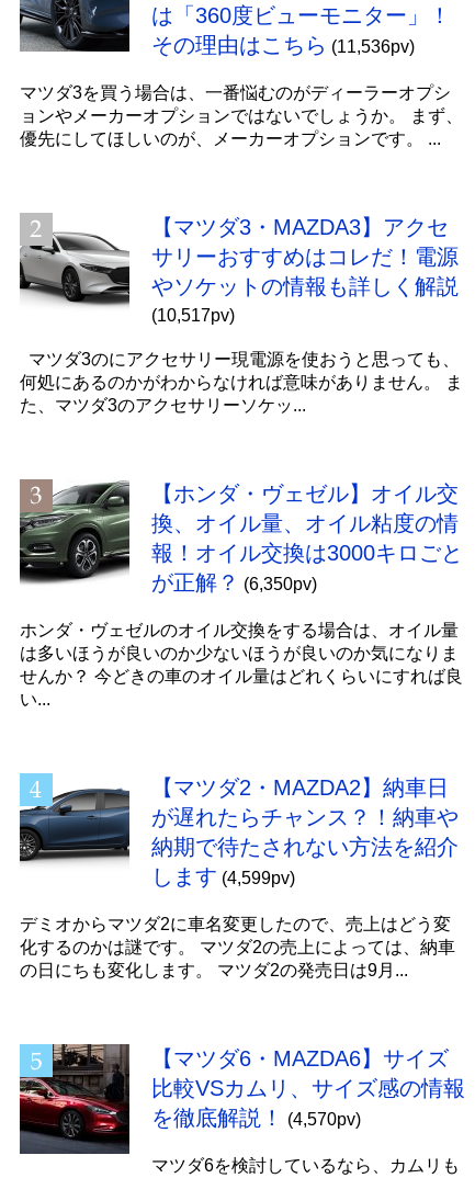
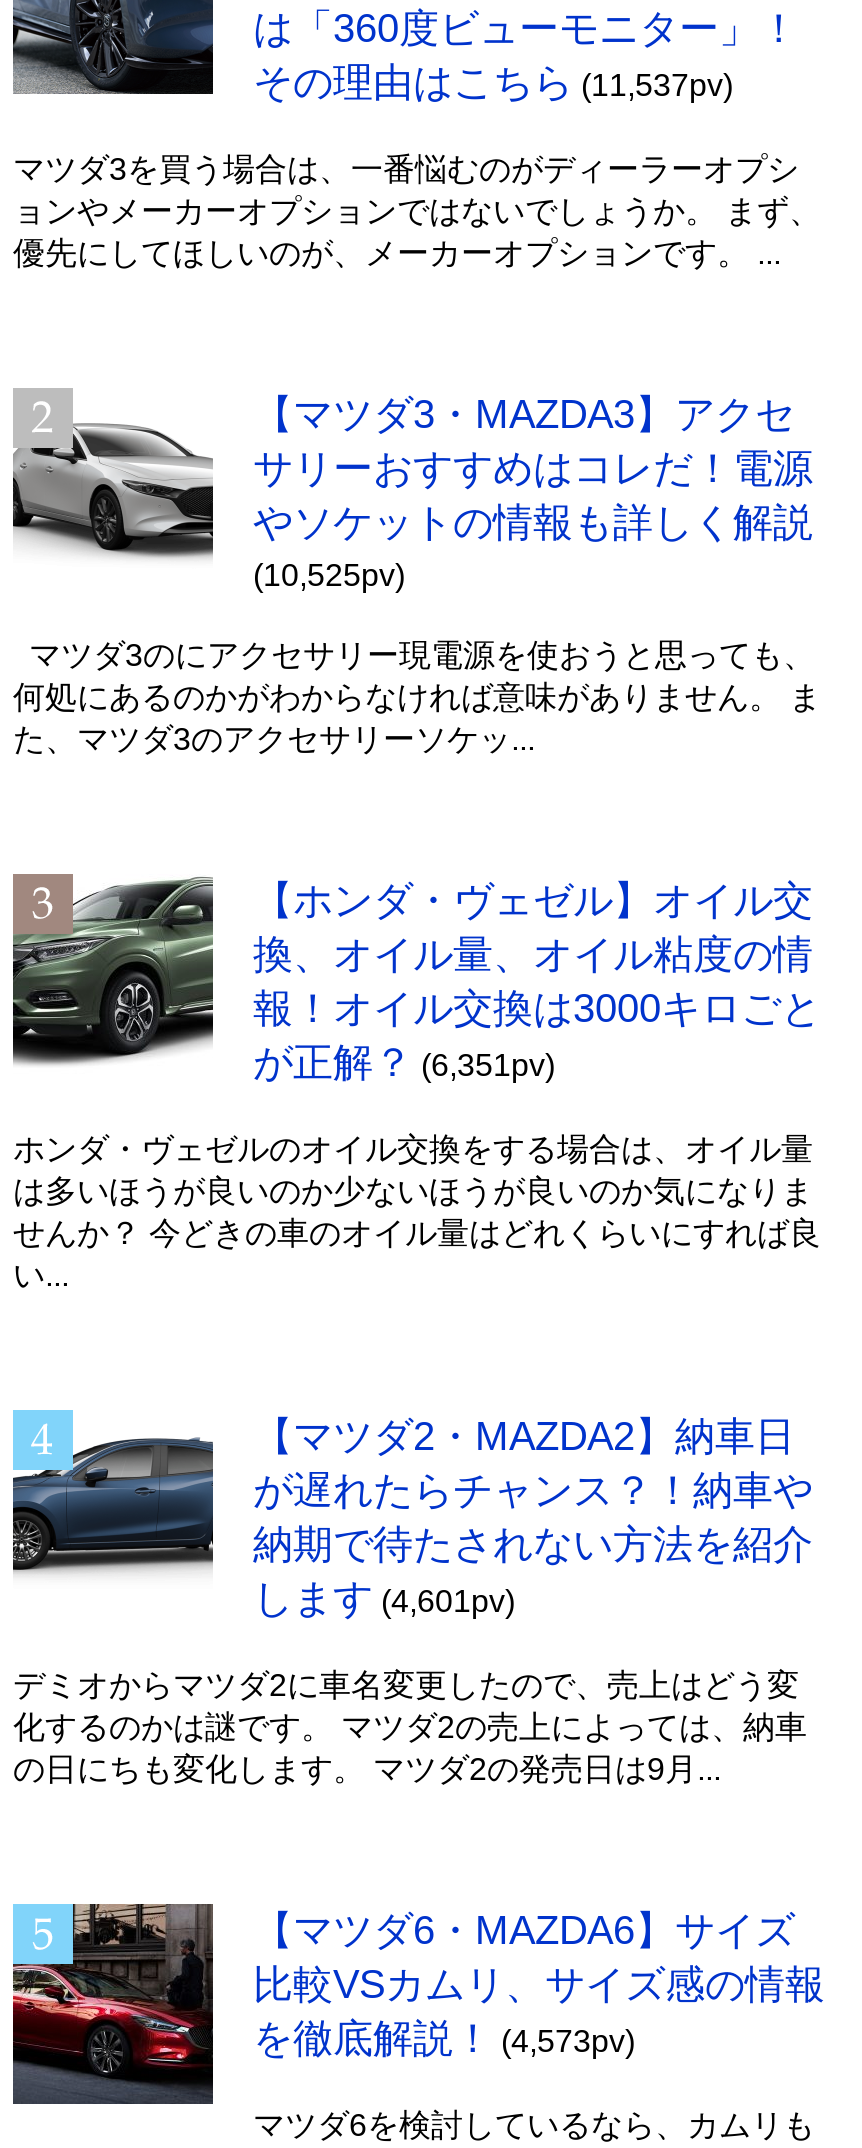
- その理由はこちら(11,536pv)
+ その理由はこちら(11,537pv)

- (10,517pv)
+ (10,525pv)

- が正解？(6,350pv)
+ が正解？(6,351pv)

- します(4,599pv)
+ します(4,601pv)

- を徹底解説！(4,570pv)
+ を徹底解説！(4,573pv)
